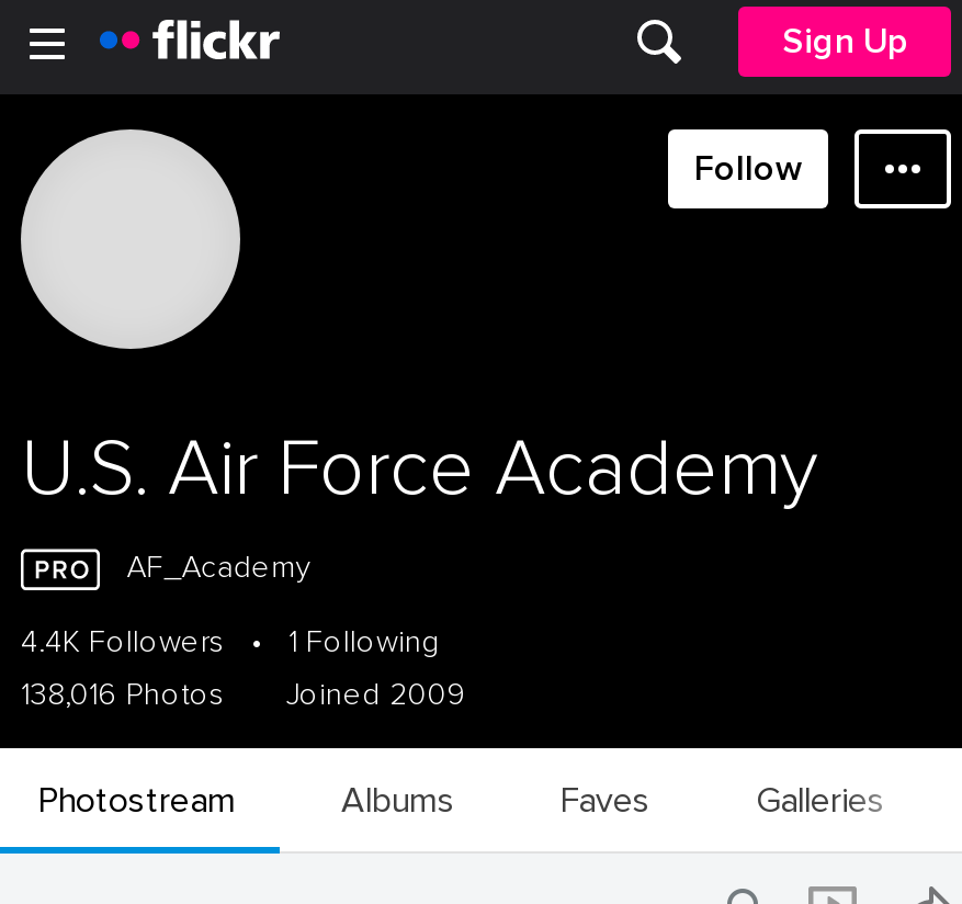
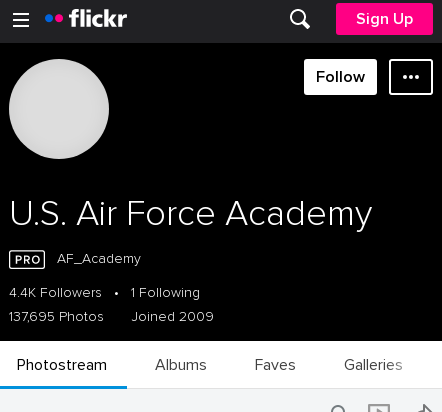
- 138,016 Photos Joined 2009
+ 137,695 Photos Joined 2009
